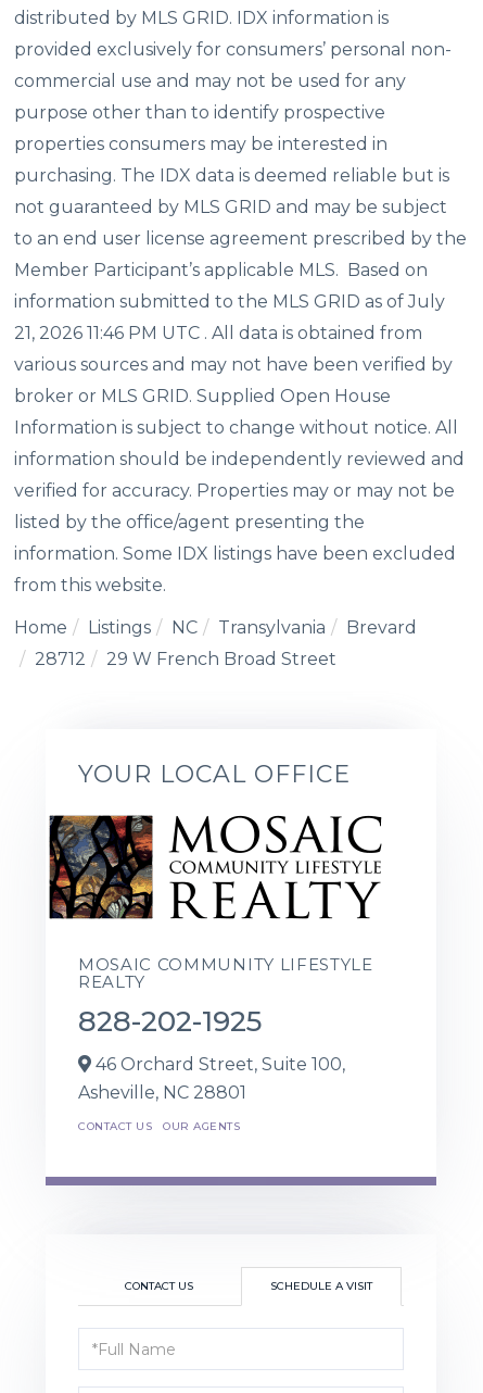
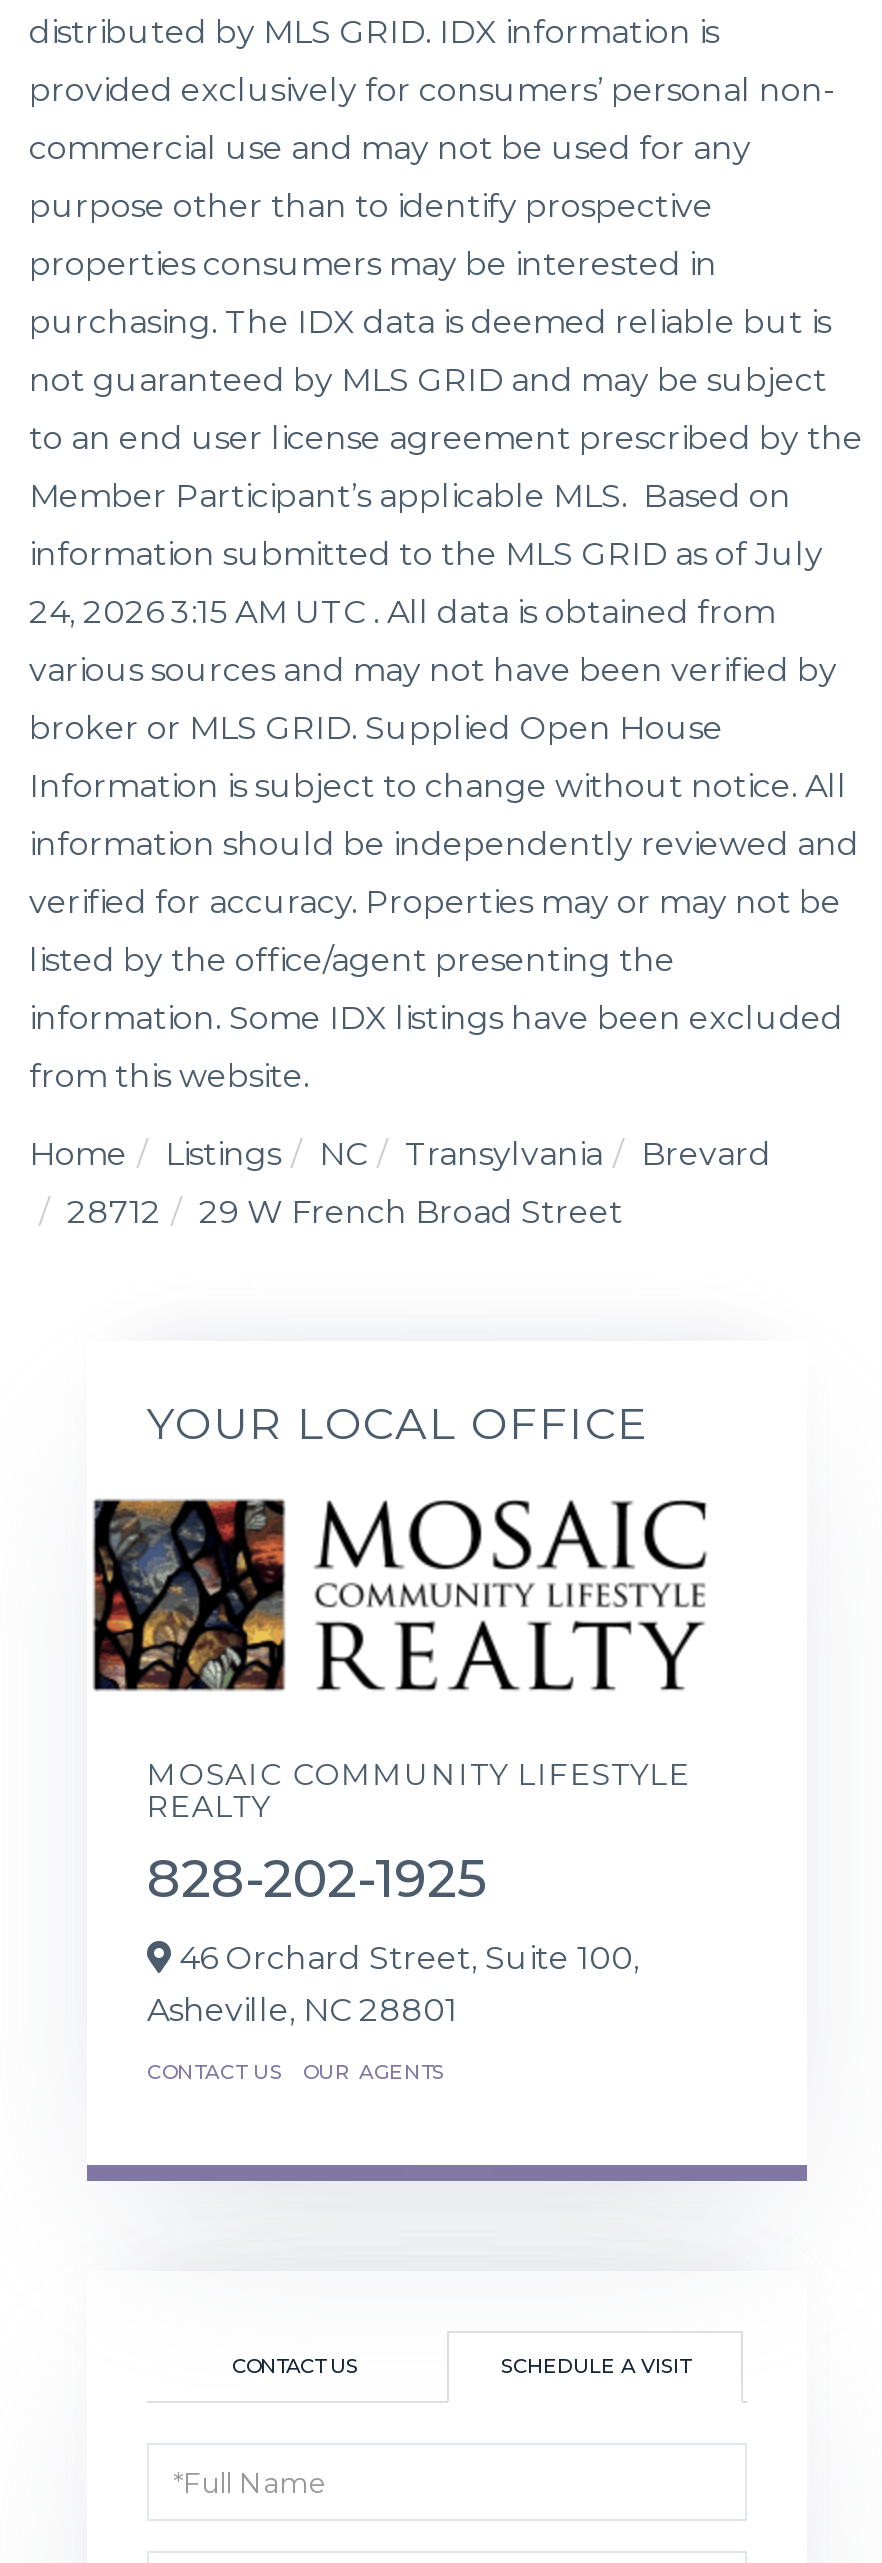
- 21, 2026 11:46 PM UTC . All data is obtained from
+ 24, 2026 3:15 AM UTC . All data is obtained from
